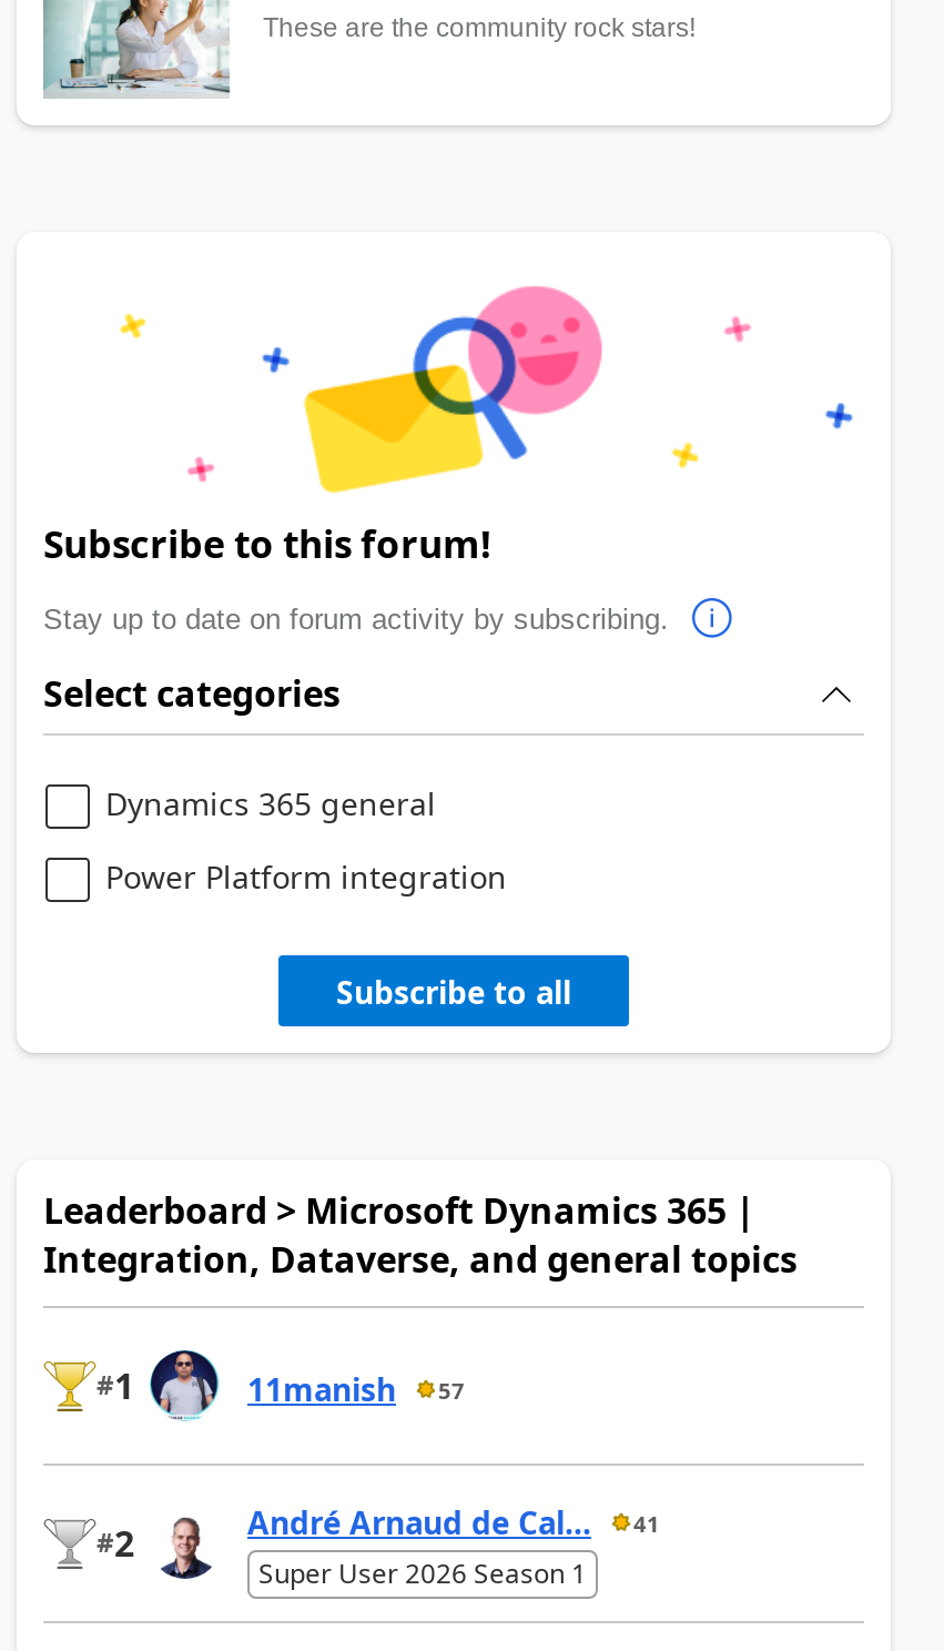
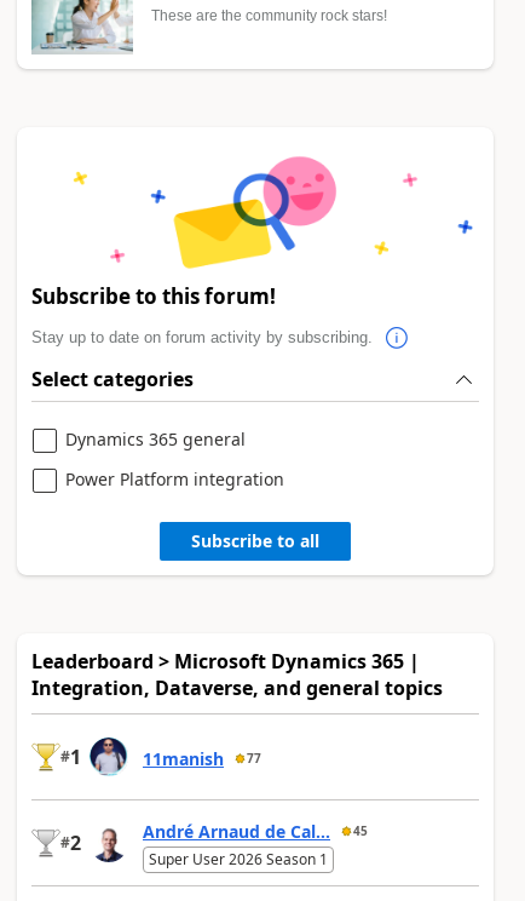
- 11manish 57
+ 11manish 77

- André Arnaud de Cal... 41
+ André Arnaud de Cal... 45
